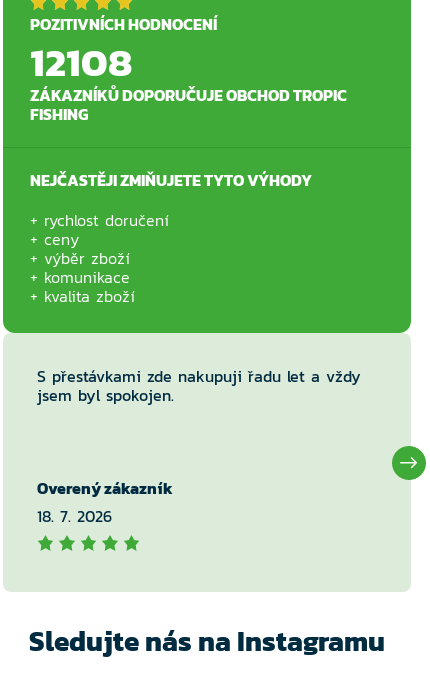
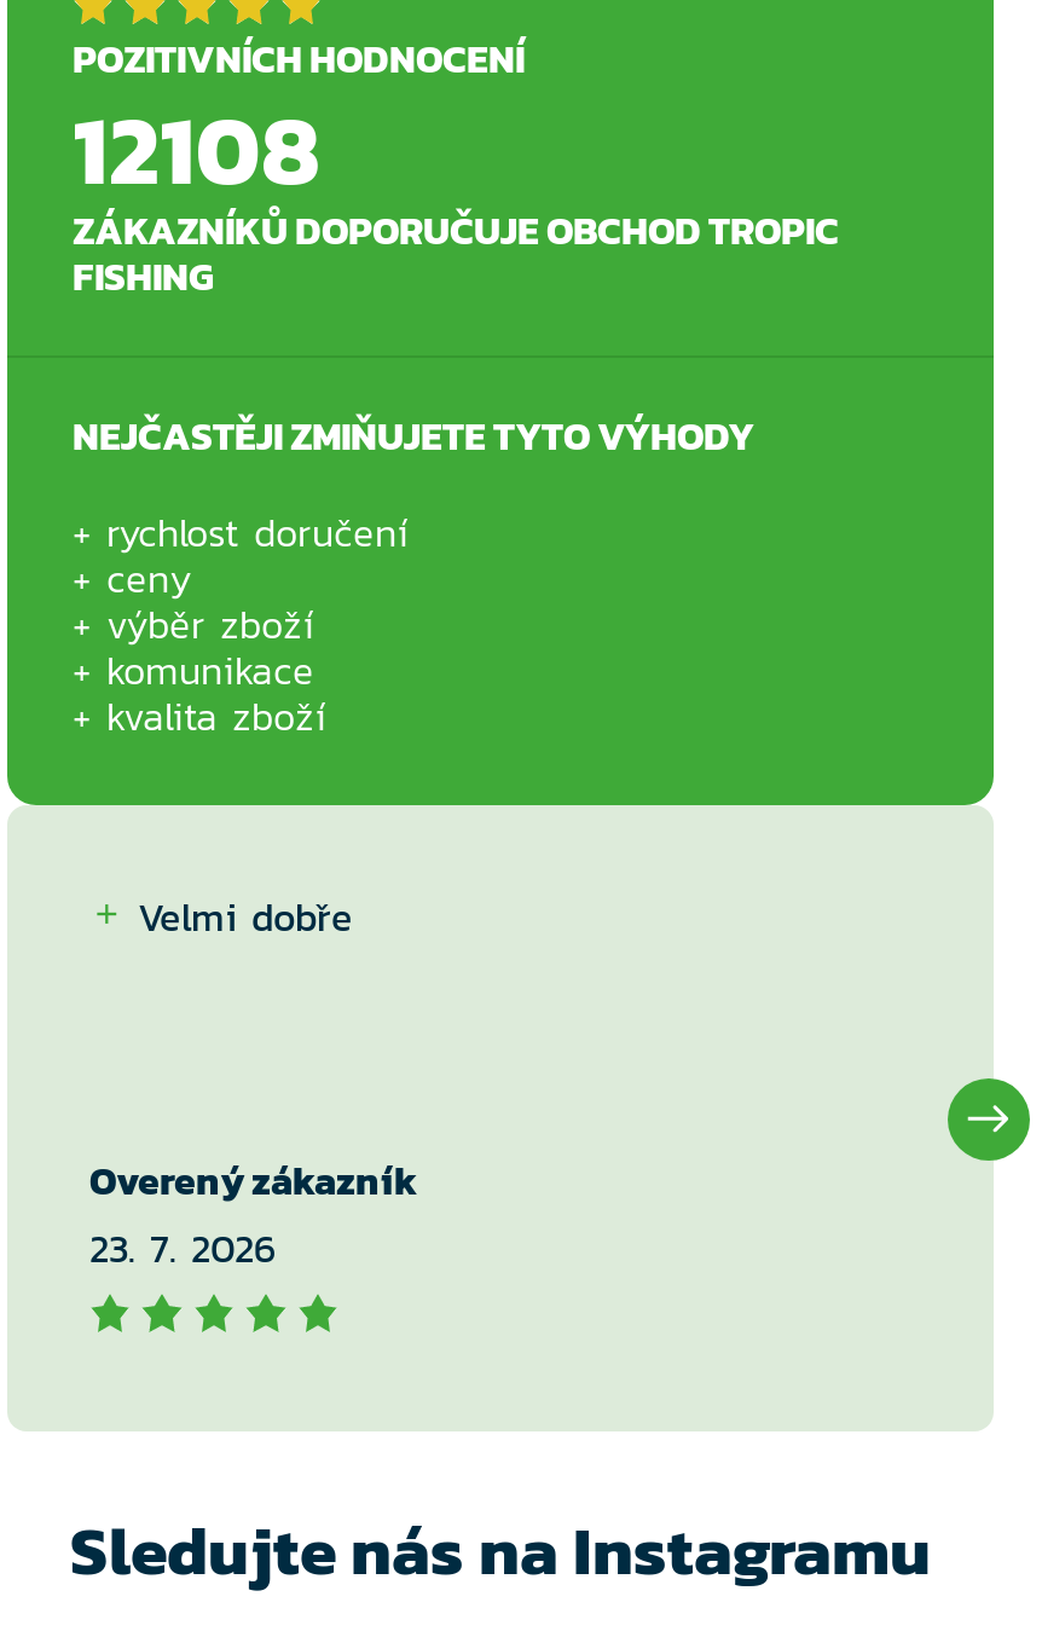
- S přestávkami zde nakupuji řadu let a vždy
- jsem byl spokojen.
+ Velmi dobře

- 18. 7. 2026
+ 23. 7. 2026
